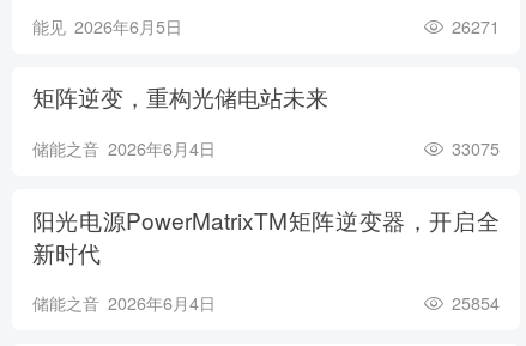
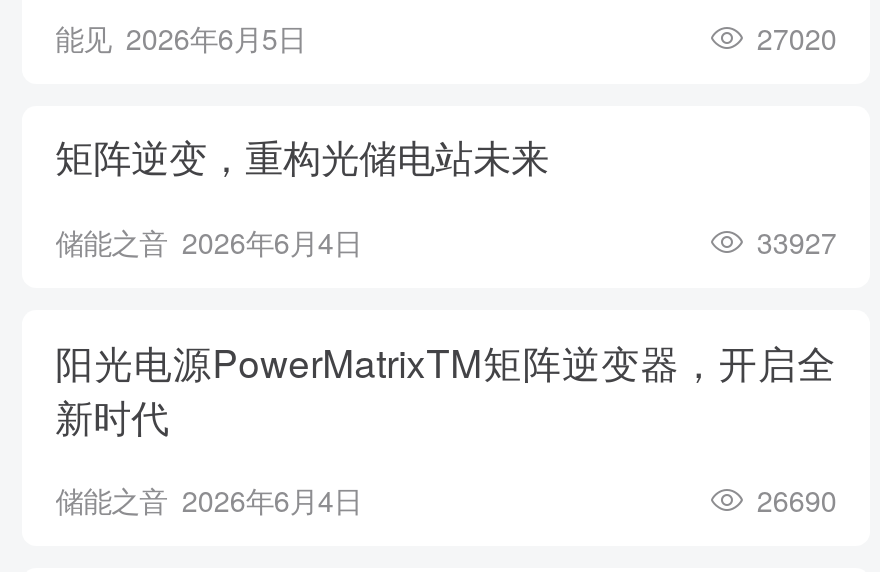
- 26271
+ 27020

- 33075
+ 33927

- 25854
+ 26690
